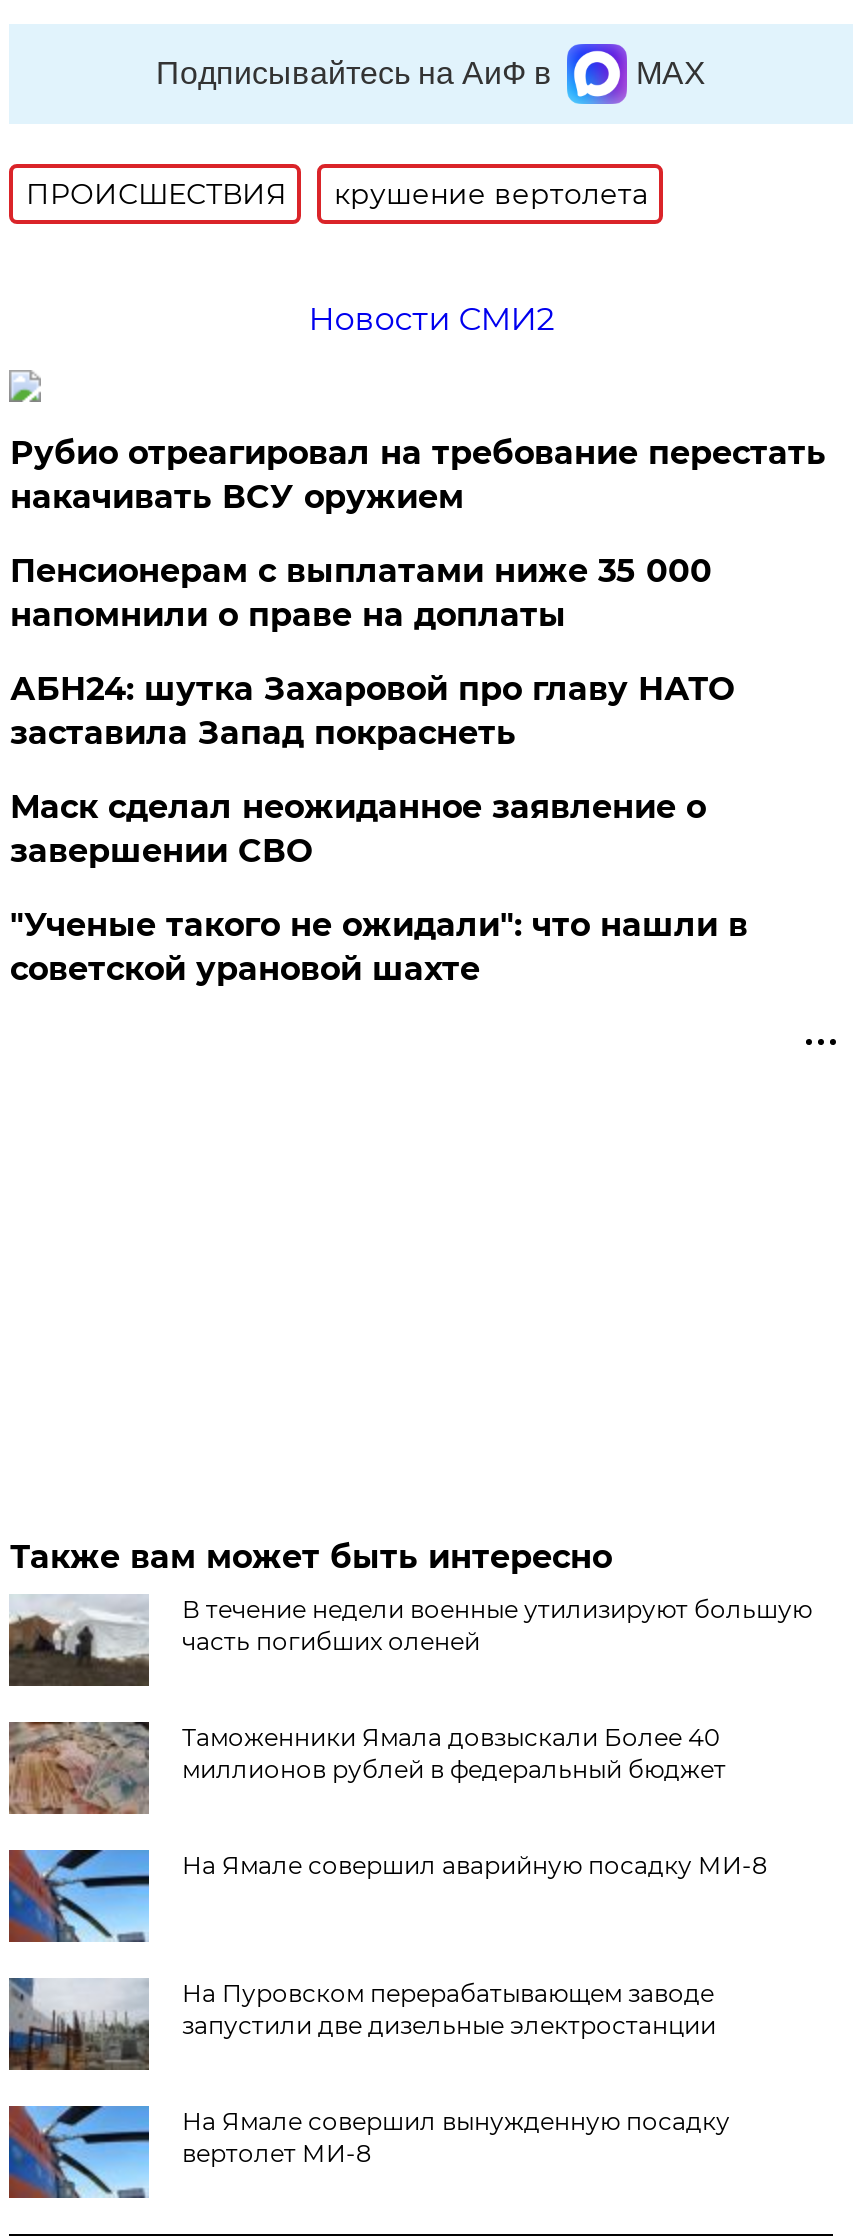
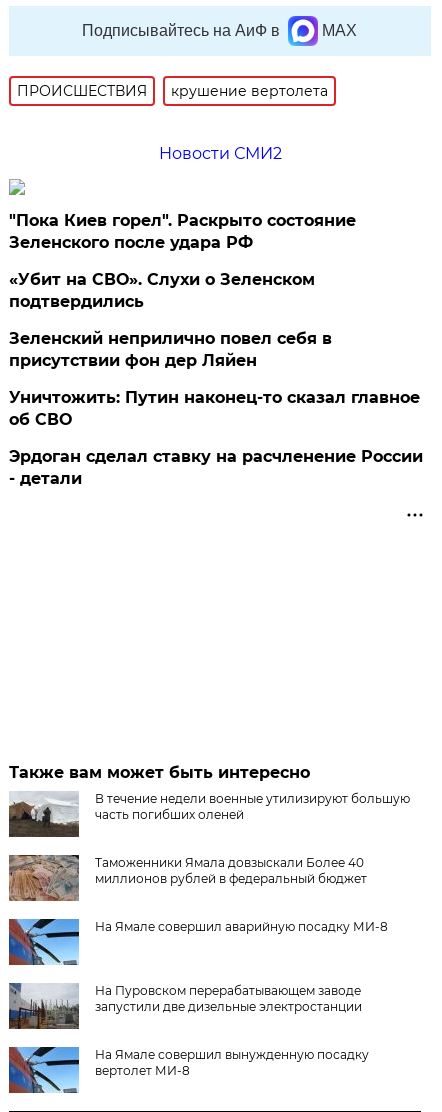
- Рубио отреагировал на требование перестать
- накачивать ВСУ оружием
+ "Пока Киев горел". Раскрыто состояние
+ Зеленского после удара РФ

- Пенсионерам с выплатами ниже 35 000
- напомнили о праве на доплаты
+ «Убит на СВО». Слухи о Зеленском
+ подтвердились

- АБН24: шутка Захаровой про главу НАТО
- заставила Запад покраснеть
+ Зеленский неприлично повел cебя в
+ присутствии фон дер Ляйен

- Маск сделал неожиданное заявление о
- завершении СВО
+ Уничтожить: Путин наконец-то сказал главное
+ об СВО

- "Ученые такого не ожидали": что нашли в
- советской урановой шахте
+ Эрдоган сделал ставку на расчленение России
+ - детали
